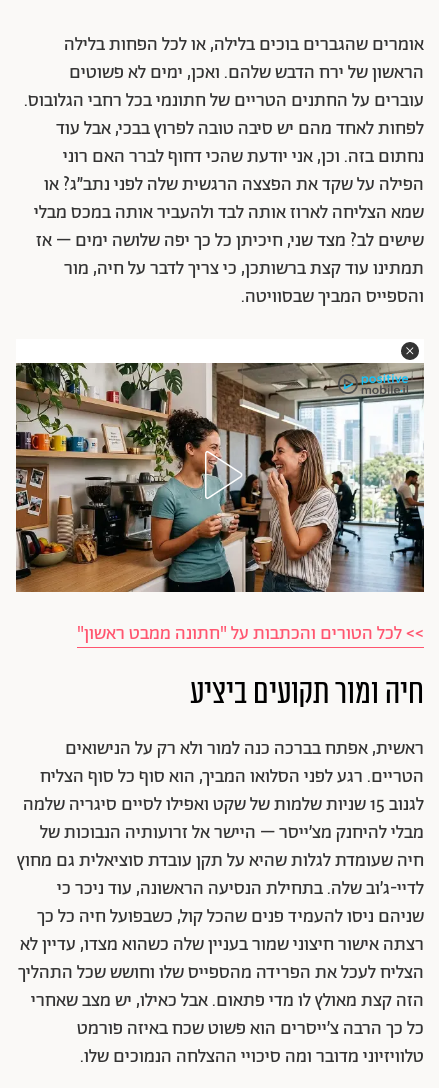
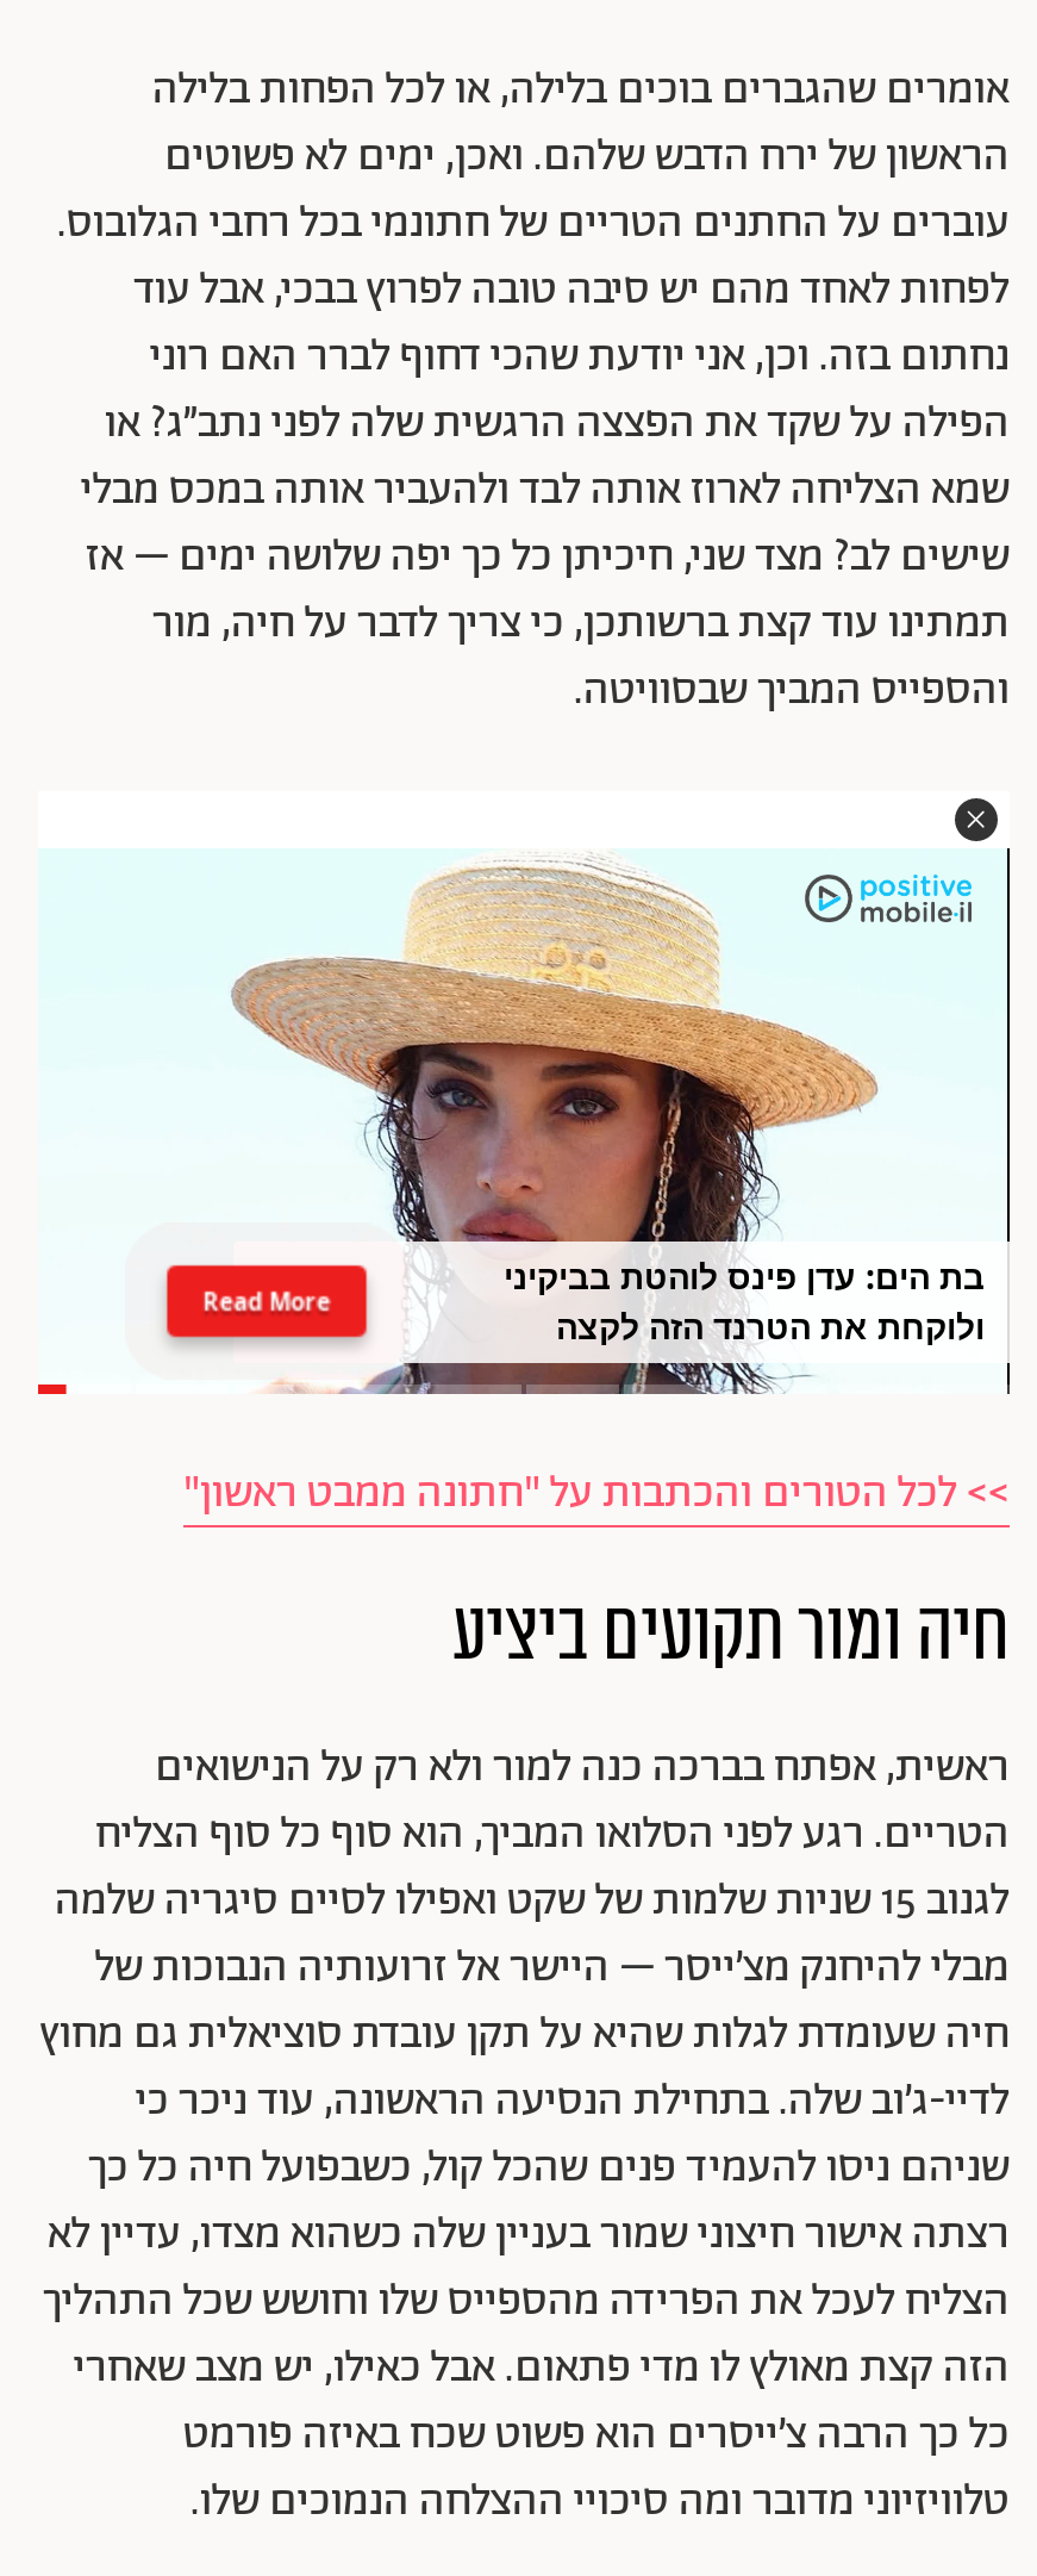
+ Read More

+ בת הים: עדן פינס לוהטת בביקיני
+ ולוקחת את הטרנד הזה לקצה

- [image]
+ [image]
